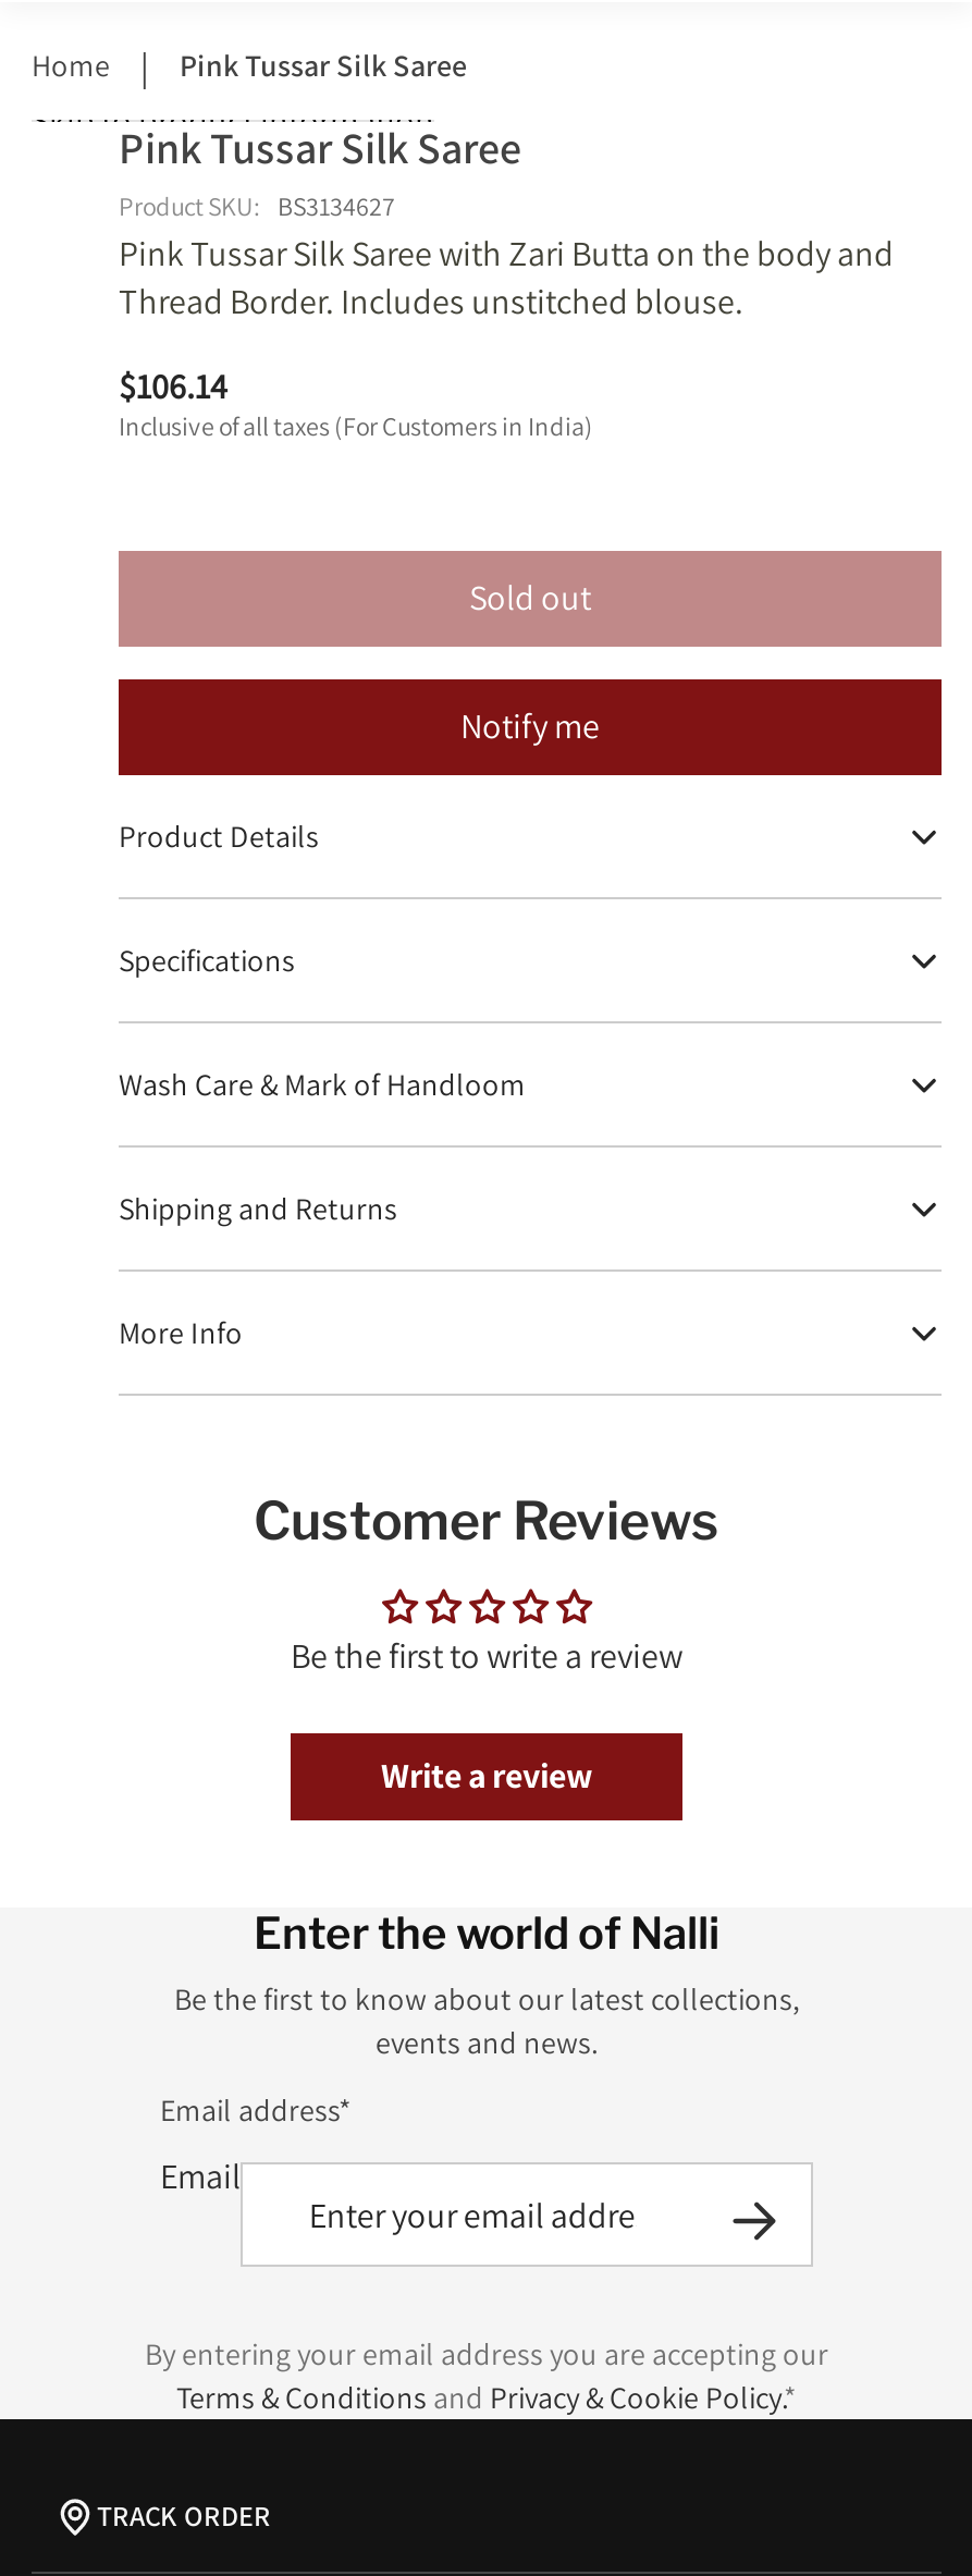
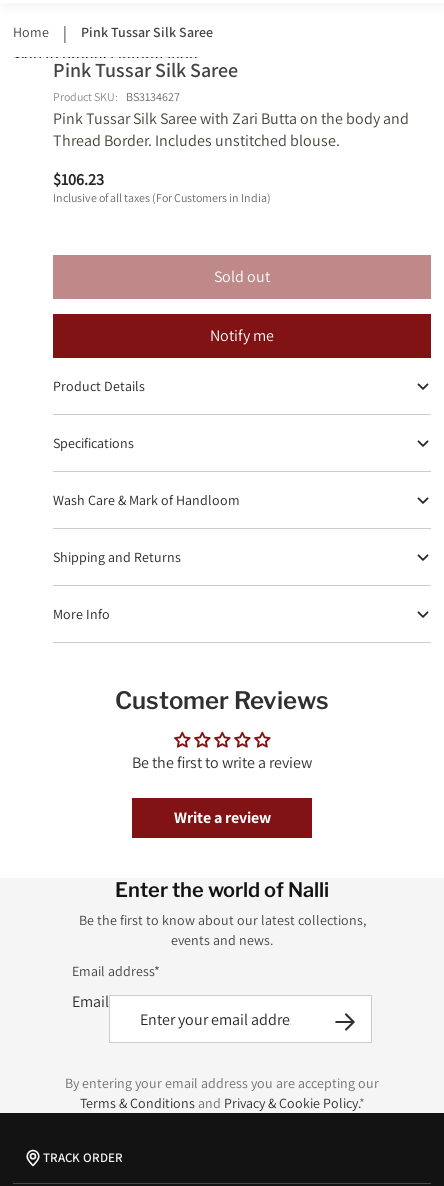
- $106.14
+ $106.23
